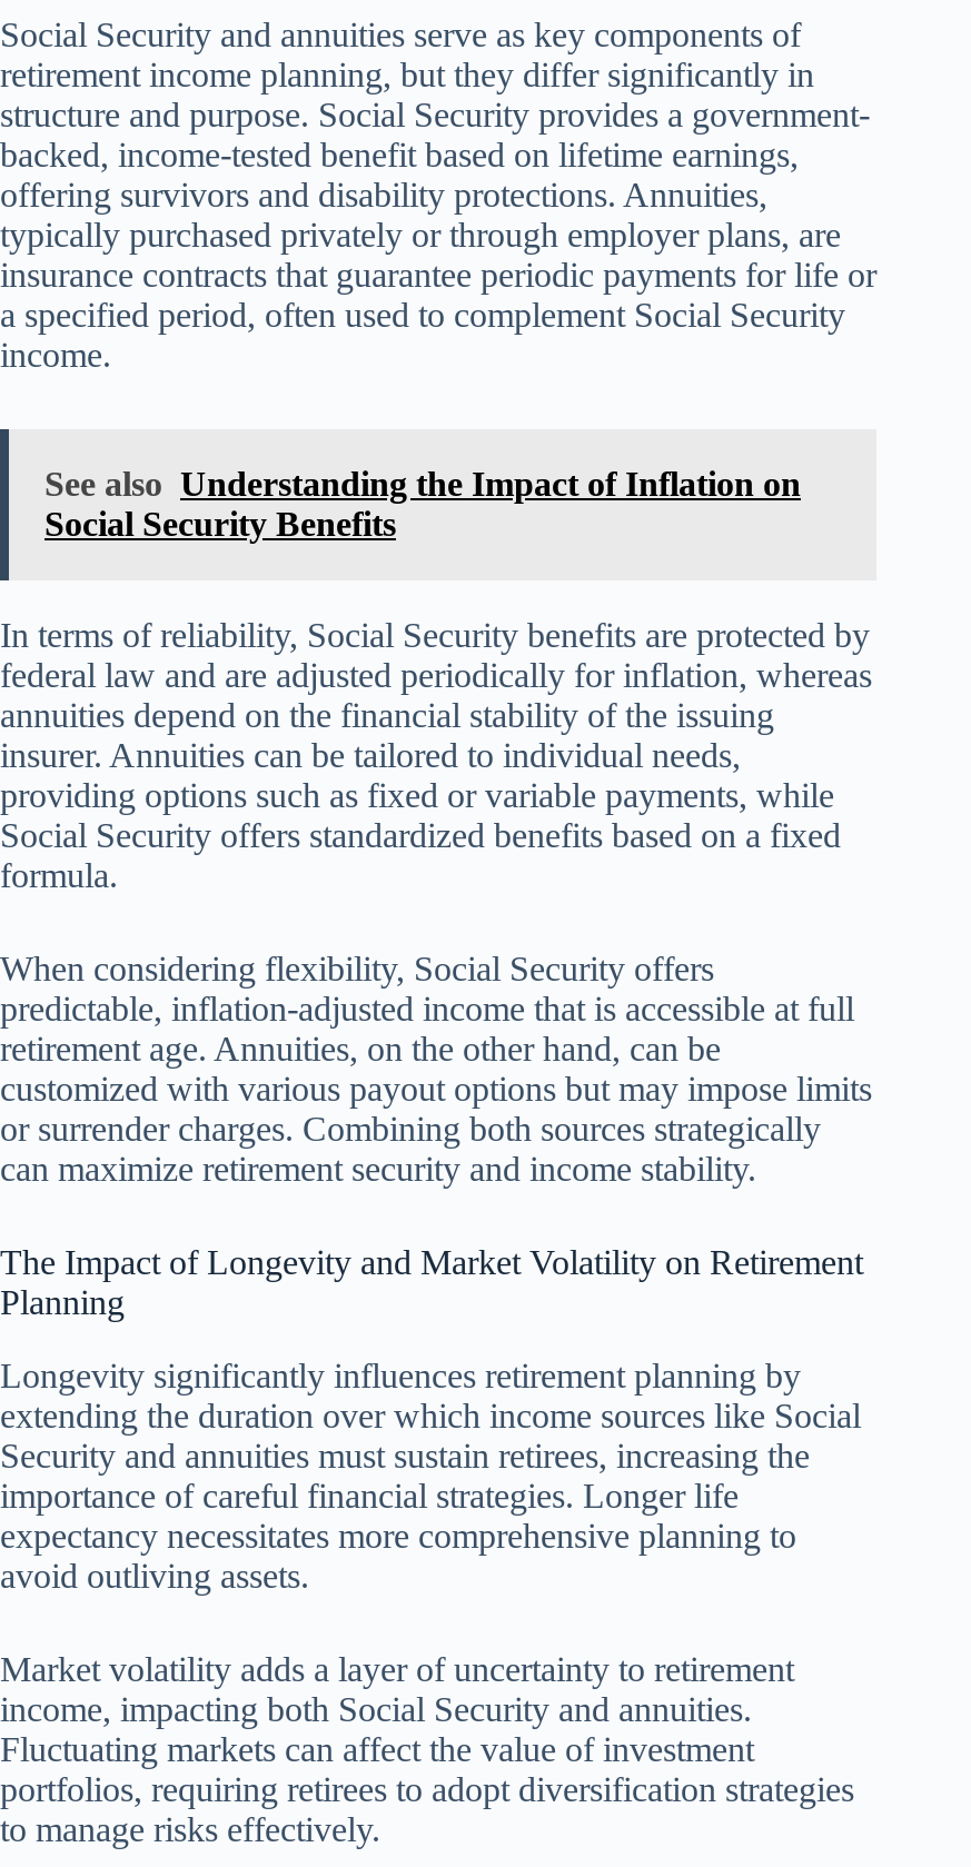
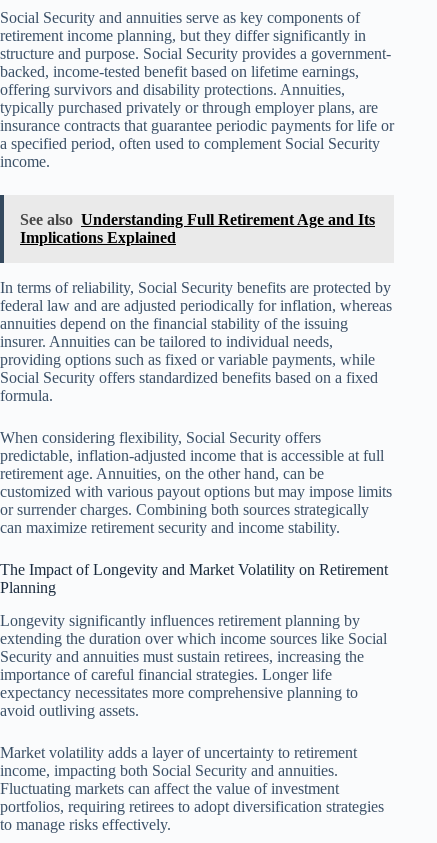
- See also Understanding the Impact of Inflation on
- Social Security Benefits
+ See also Understanding Full Retirement Age and Its
+ Implications Explained
